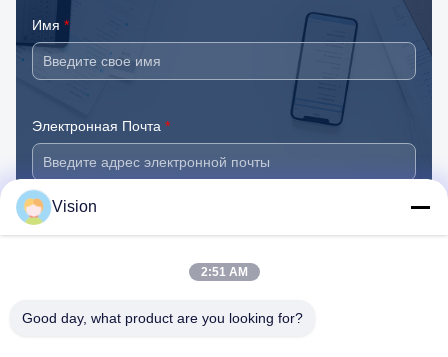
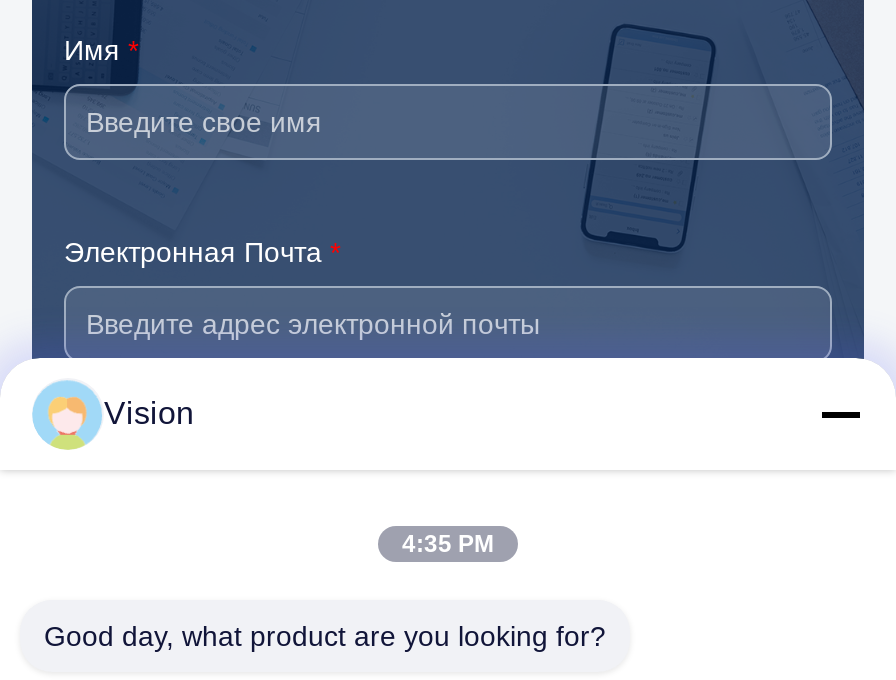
- 2:51 AM
+ 4:35 PM
